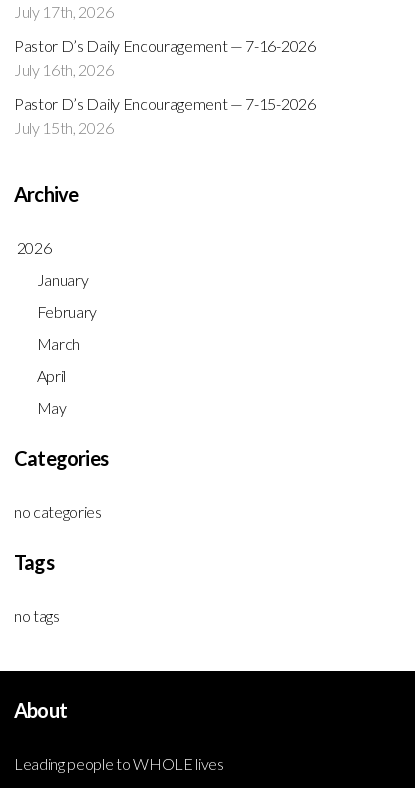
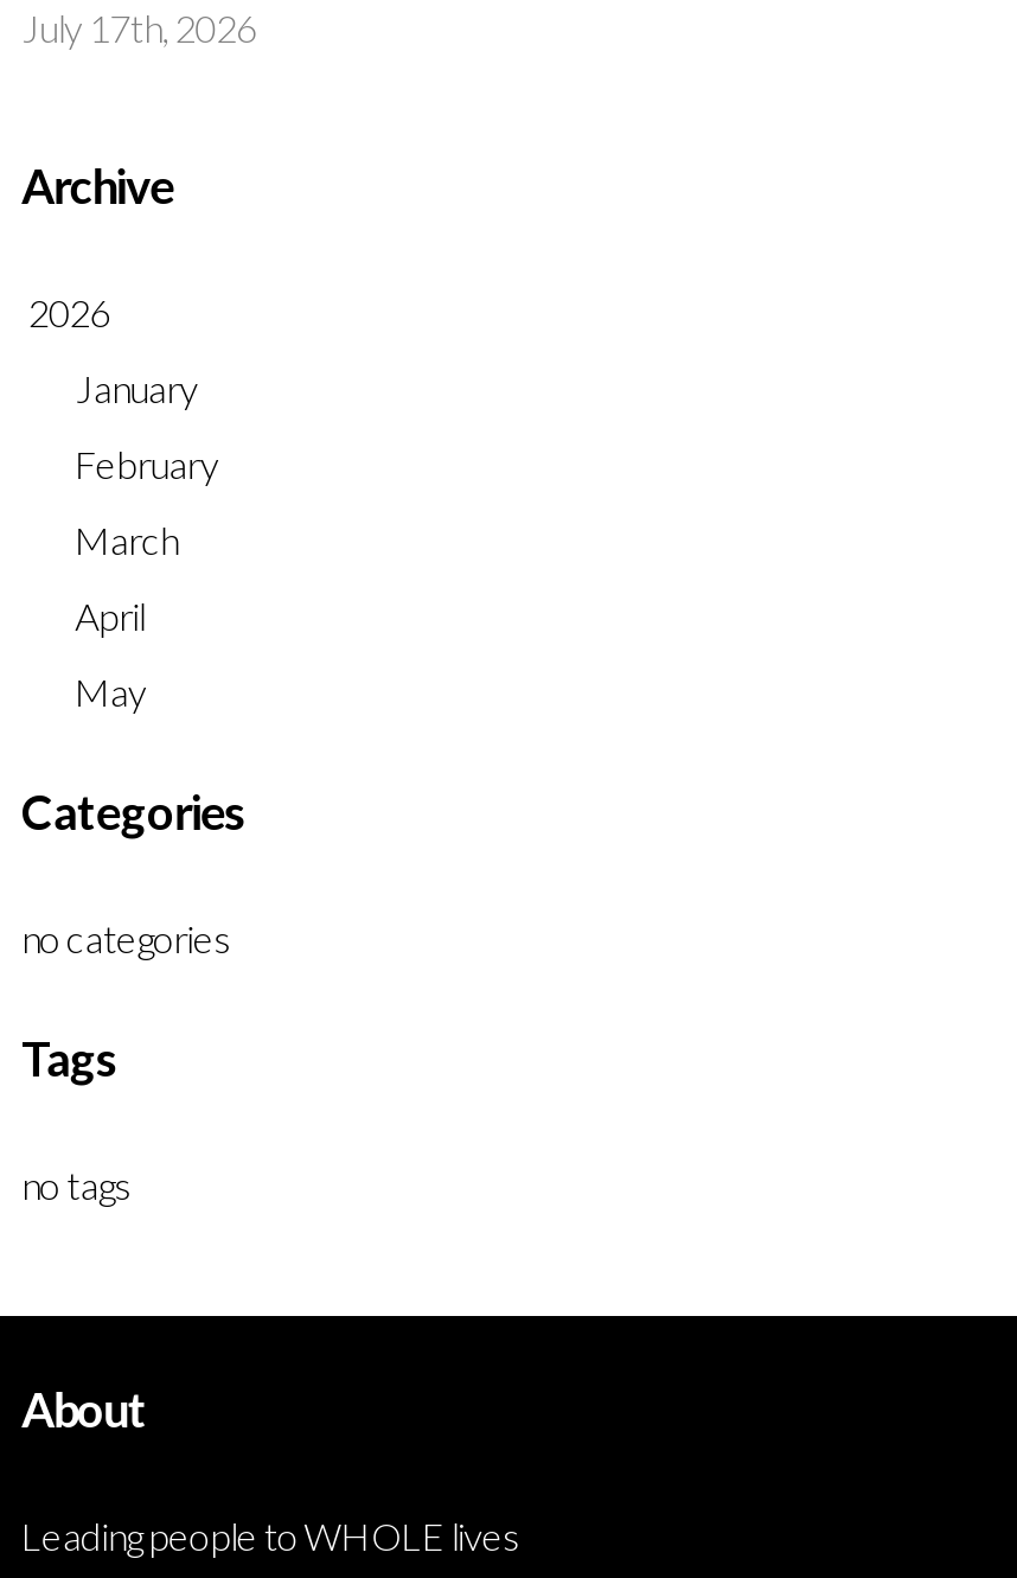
- Pastor D’s Daily Encouragement — 7-16-2026
- July 16th, 2026
- Pastor D’s Daily Encouragement — 7-15-2026
- July 15th, 2026
